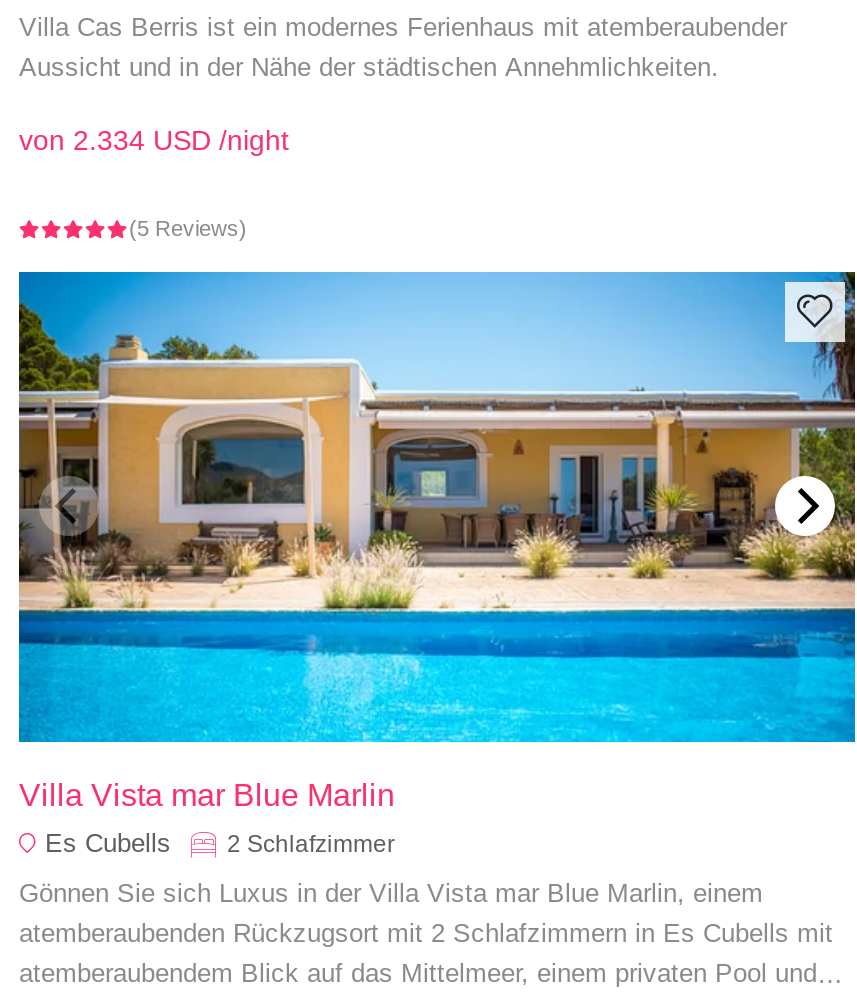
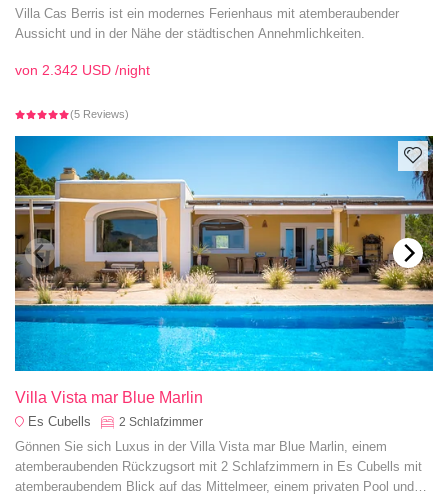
- von 2.334 USD /night
+ von 2.342 USD /night
